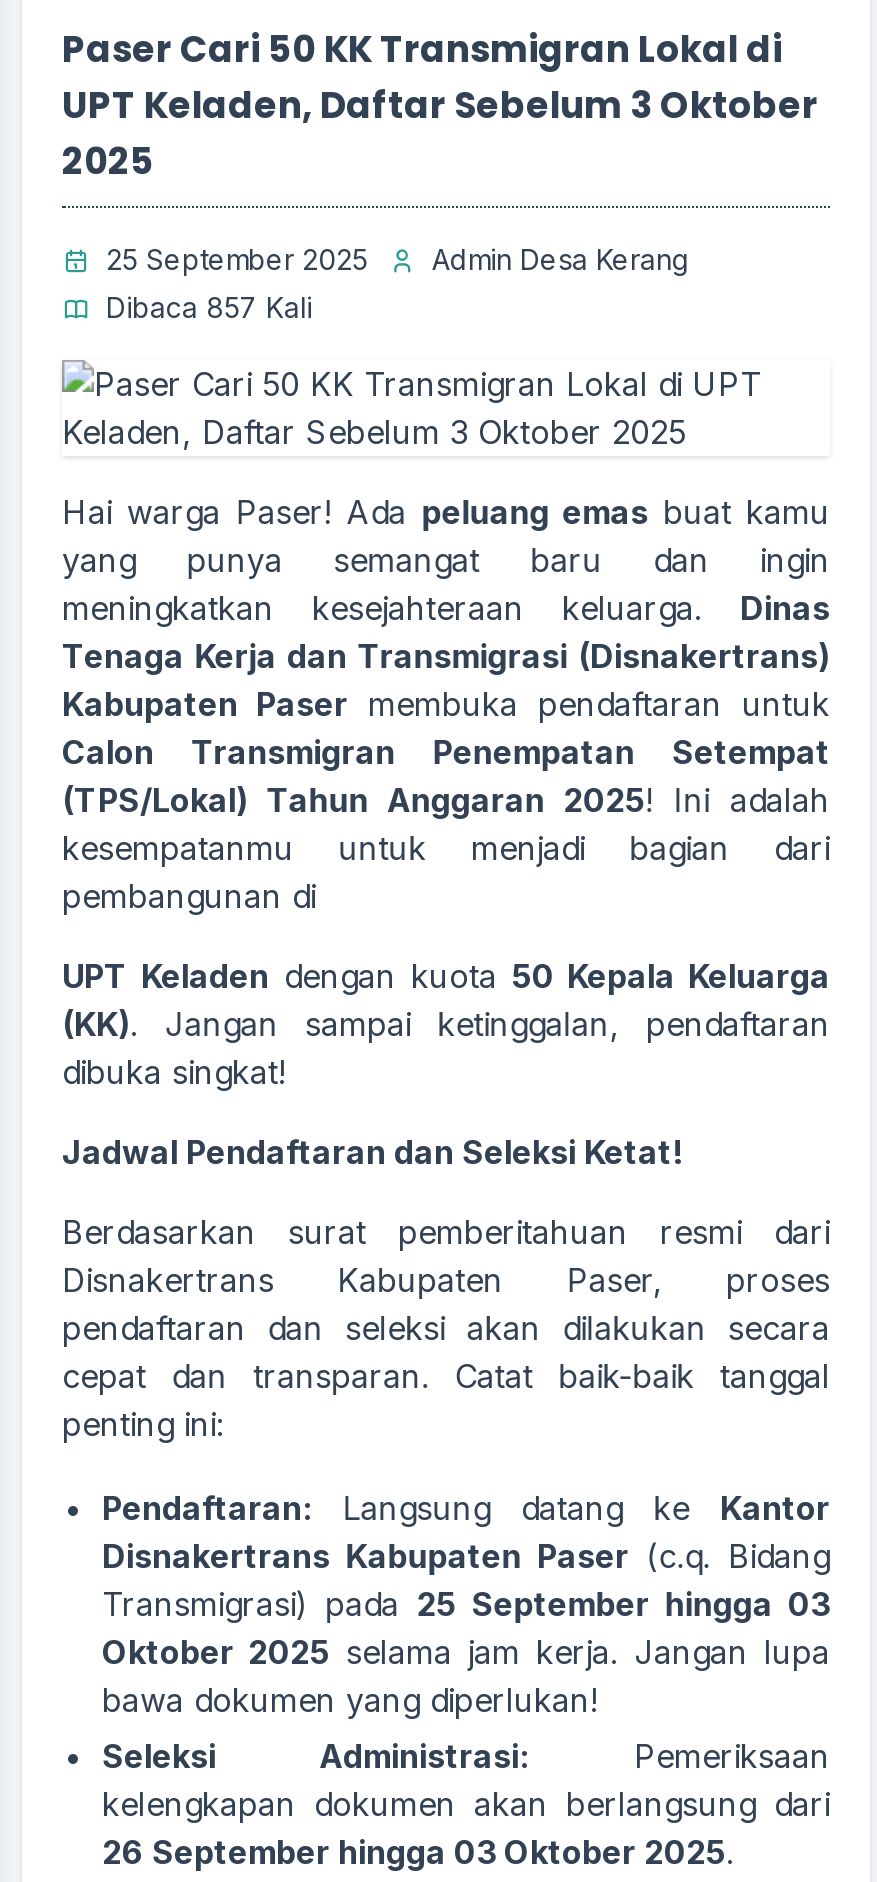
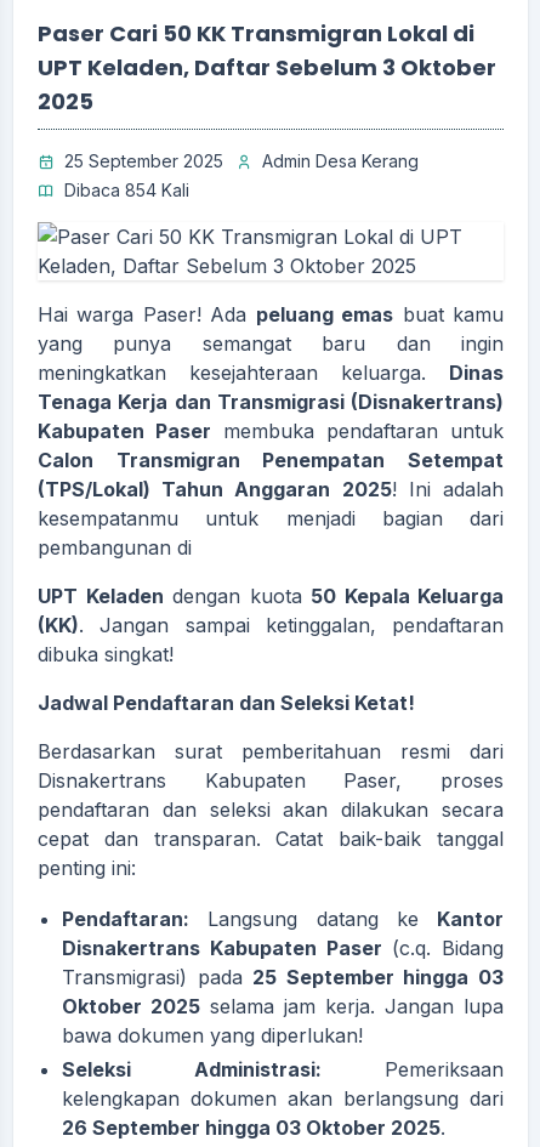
- Dibaca 857 Kali
+ Dibaca 854 Kali
